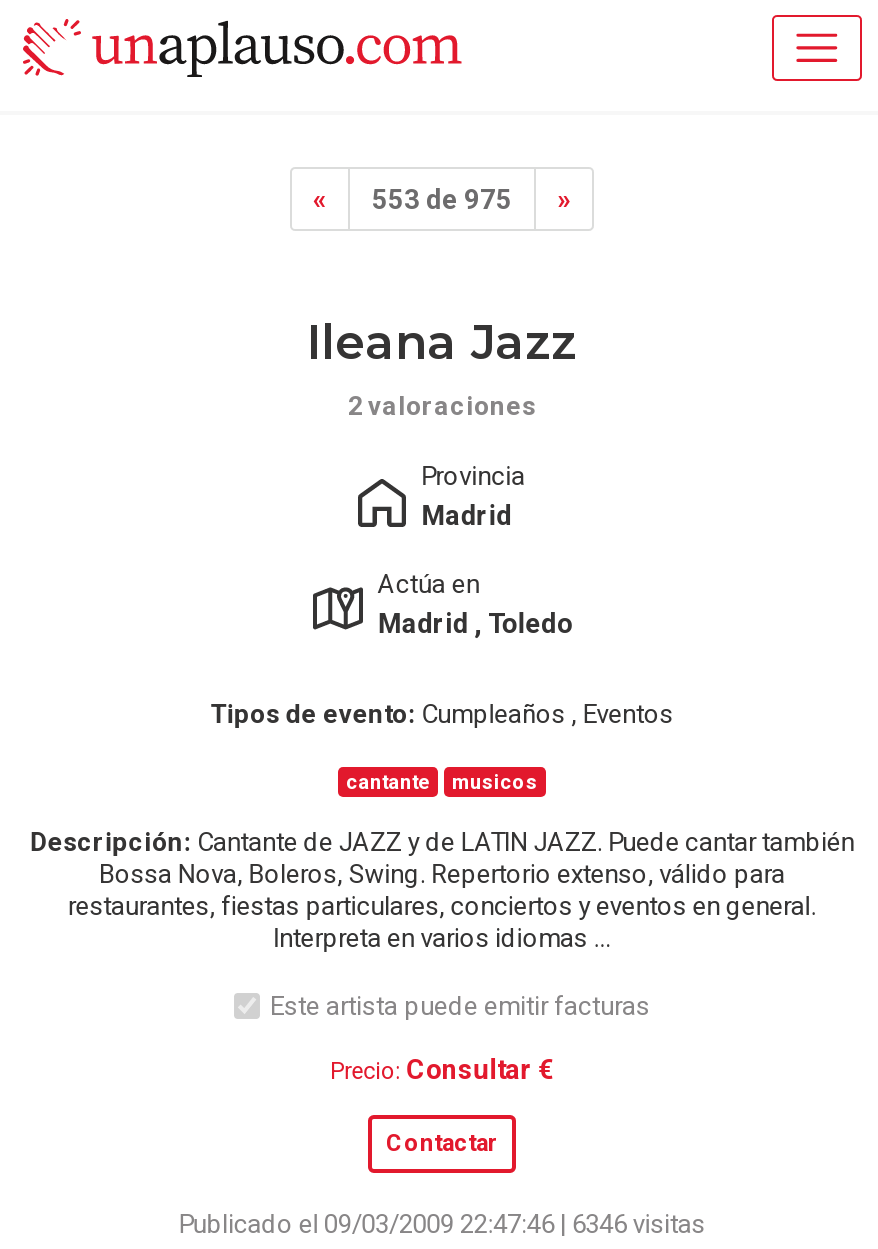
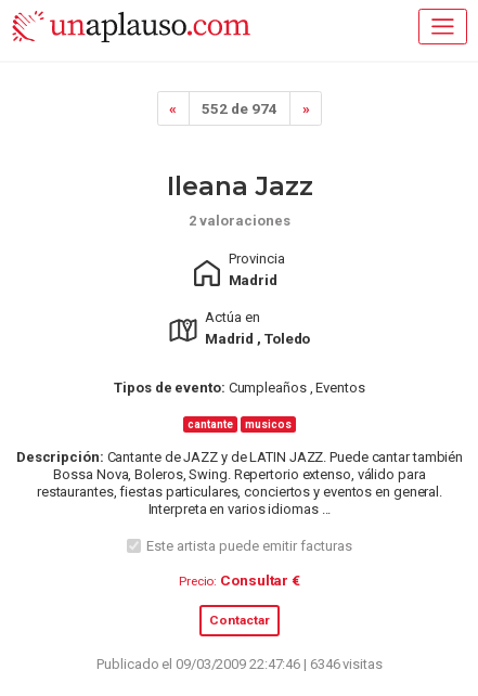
- 553 de 975
+ 552 de 974
